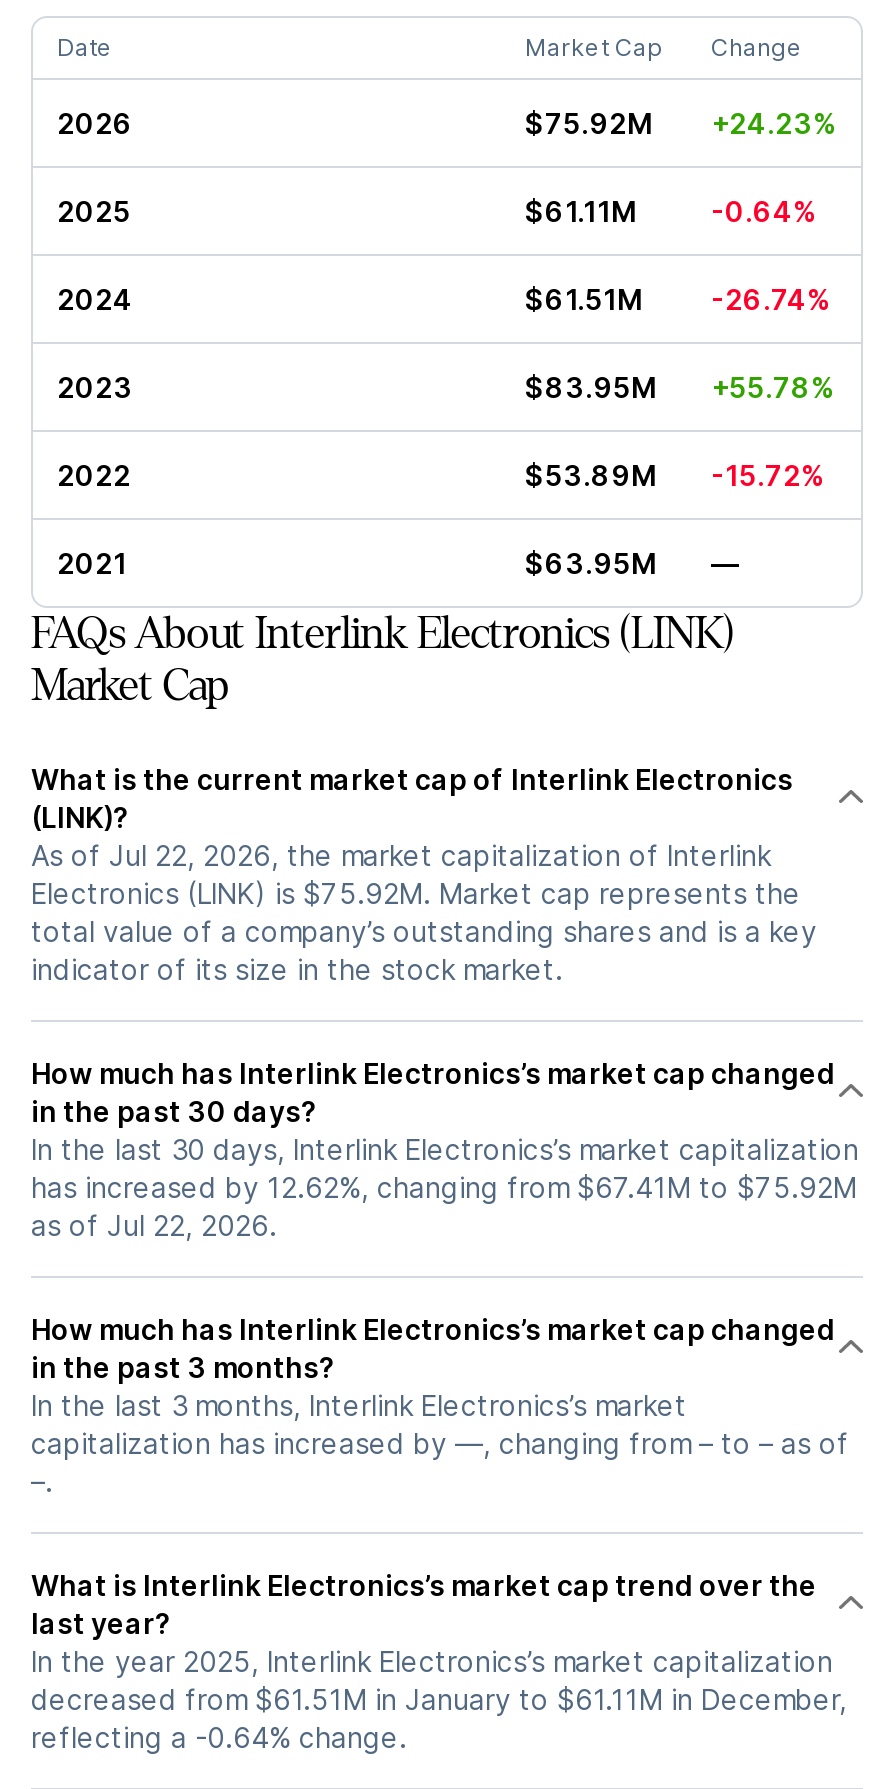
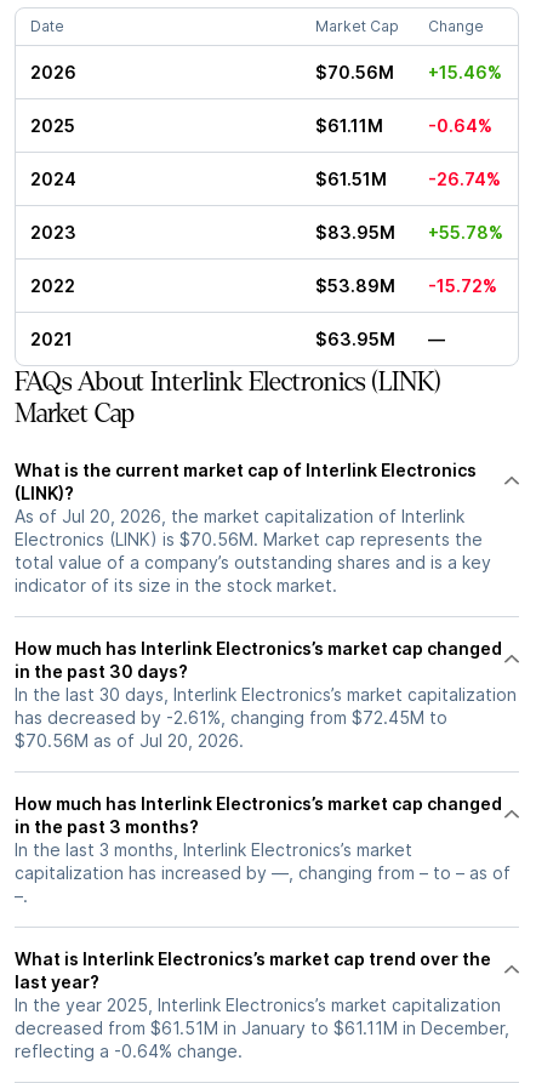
- $75.92M
- +24.23%
+ $70.56M
+ +15.46%

- As of Jul 22, 2026, the market capitalization of Interlink
+ As of Jul 20, 2026, the market capitalization of Interlink

- Electronics (LINK) is $75.92M. Market cap represents the
+ Electronics (LINK) is $70.56M. Market cap represents the

- has increased by 12.62%, changing from $67.41M to $75.92M
- as of Jul 22, 2026.
+ has decreased by -2.61%, changing from $72.45M to
+ $70.56M as of Jul 20, 2026.
